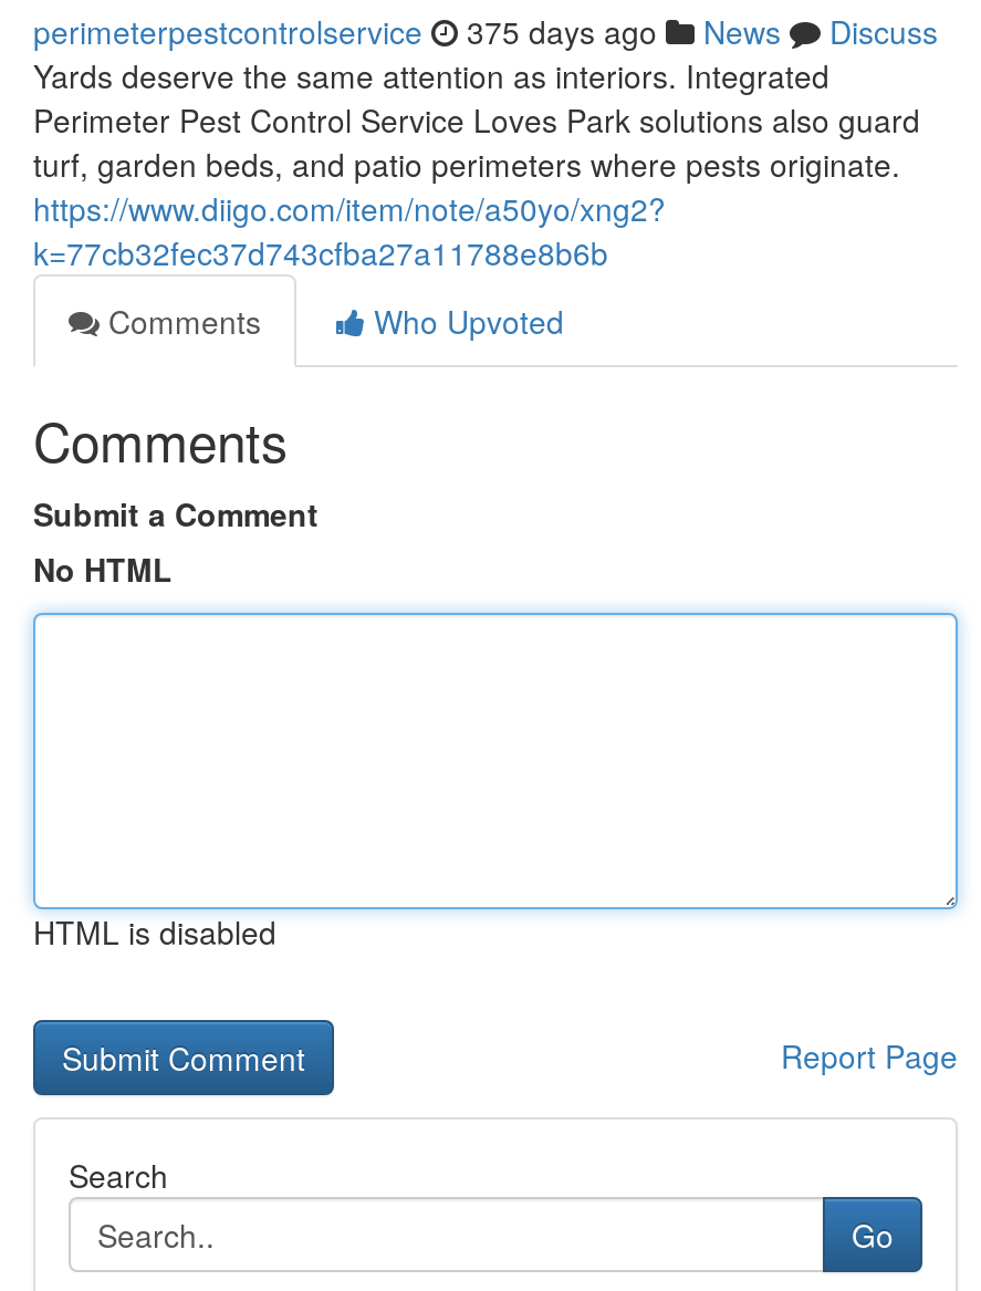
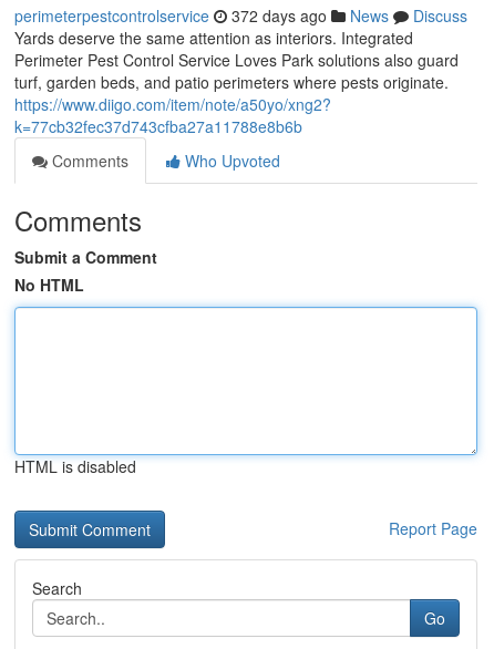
- perimeterpestcontrolservice 375 days ago News Discuss
+ perimeterpestcontrolservice 372 days ago News Discuss
